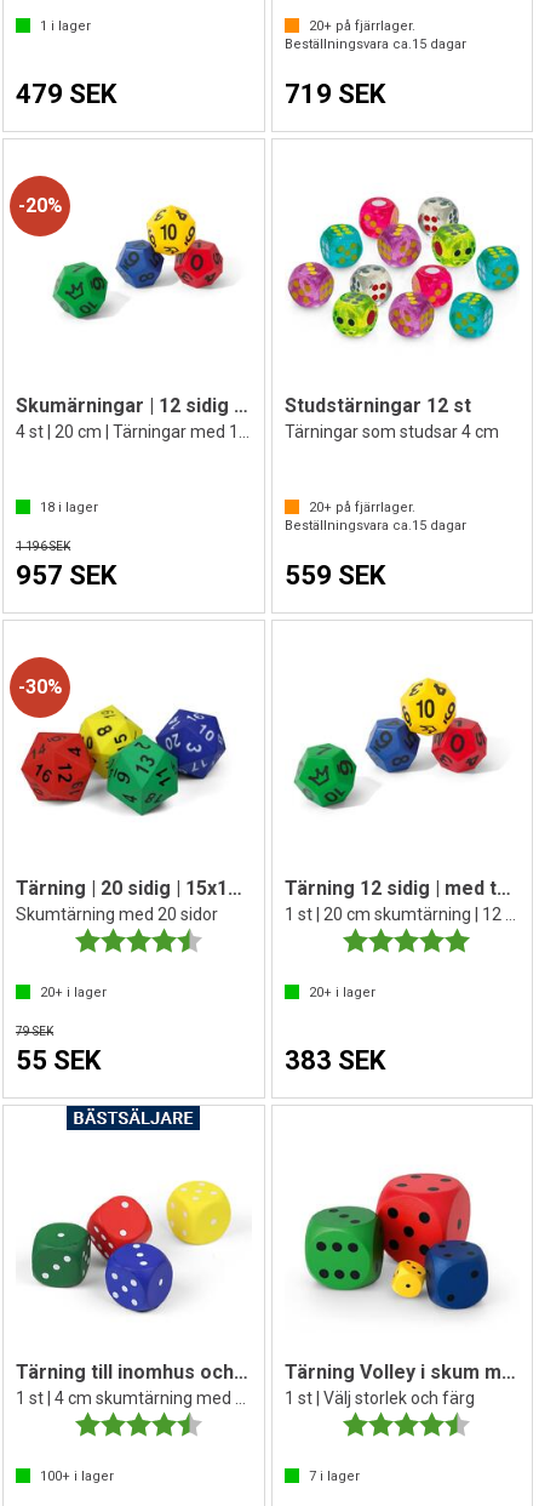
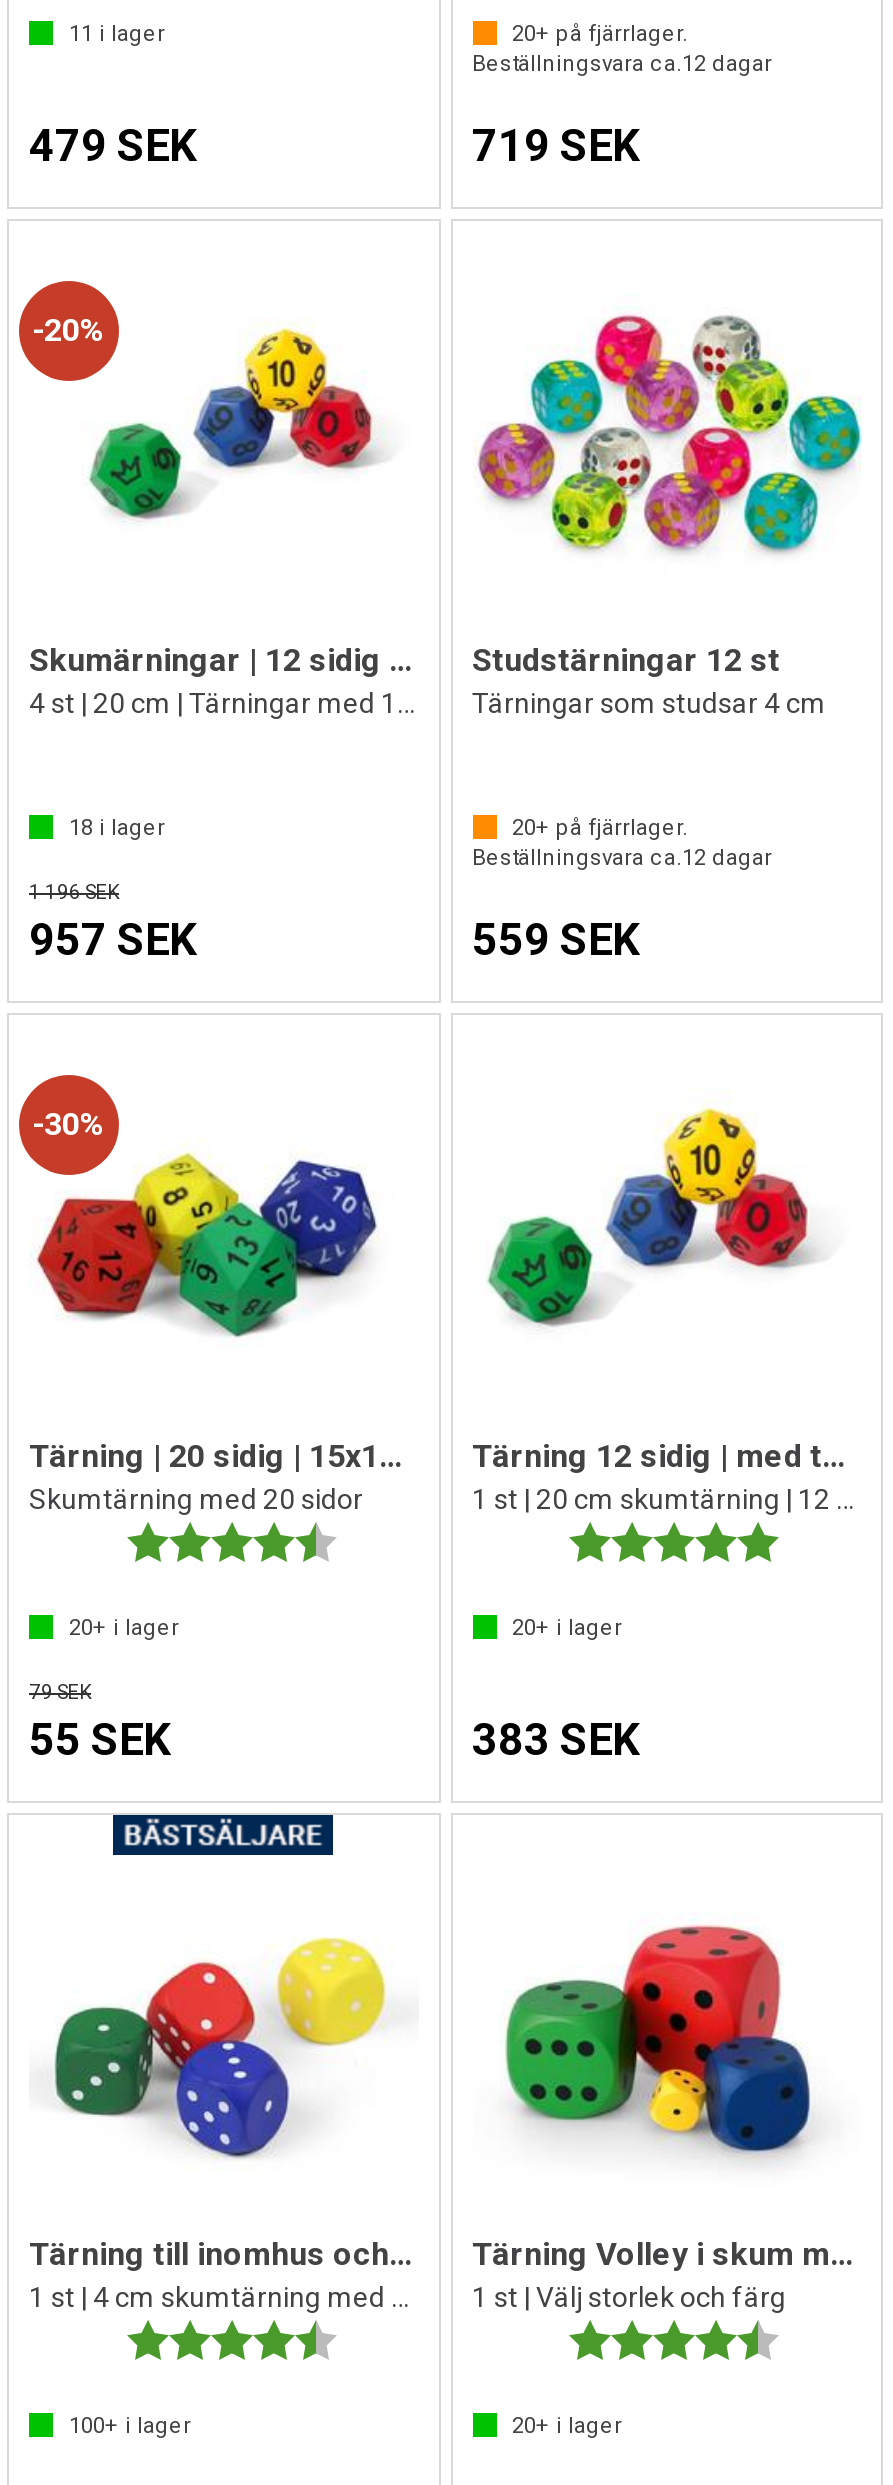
- 1 i lager
+ 11 i lager

- Beställningsvara ca.15 dagar
+ Beställningsvara ca.12 dagar

- Beställningsvara ca.15 dagar
+ Beställningsvara ca.12 dagar

- 7 i lager
+ 20+ i lager
